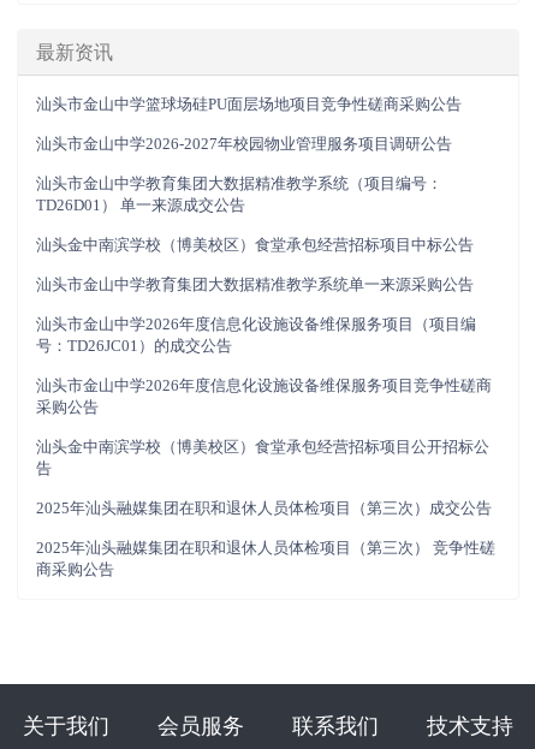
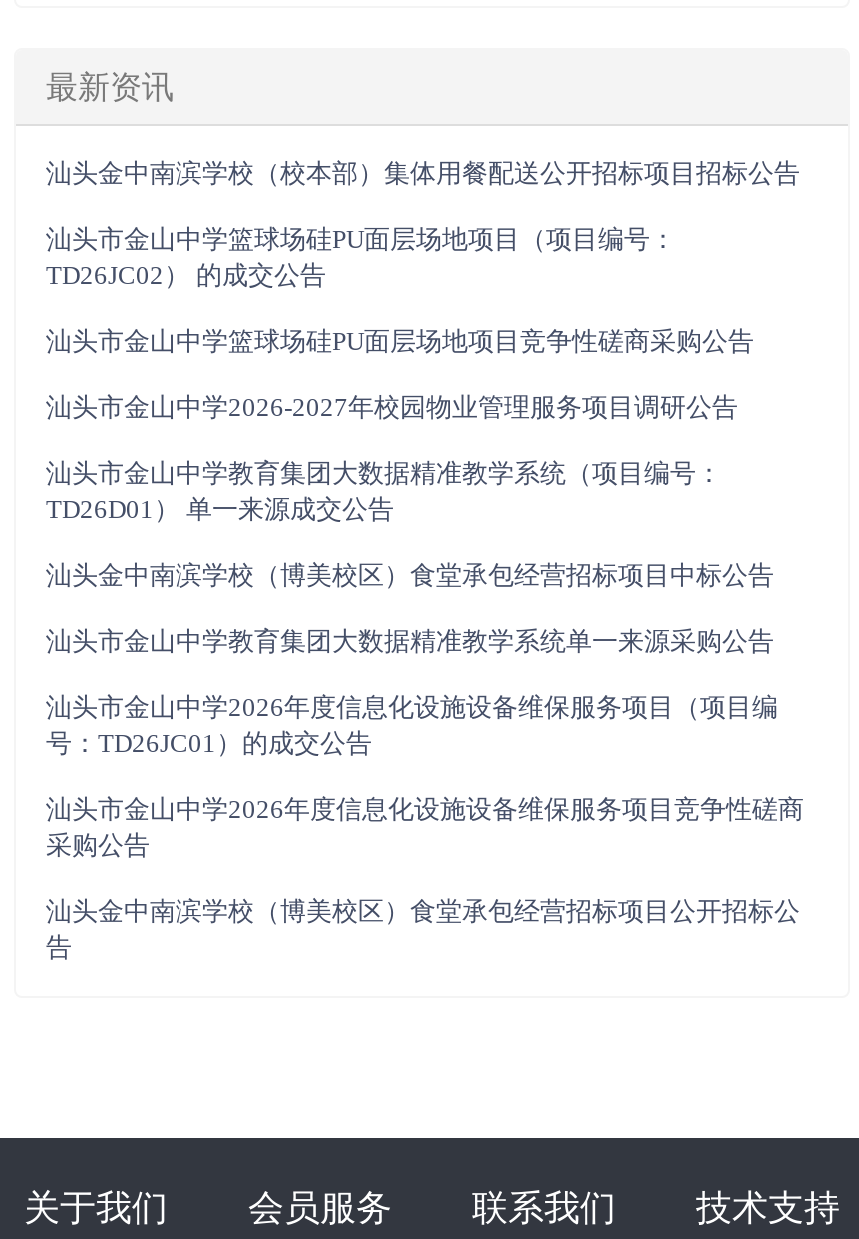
+ 汕头金中南滨学校（校本部）集体用餐配送公开招标项目招标公告
+ 汕头市金山中学篮球场硅PU面层场地项目（项目编号：
+ TD26JC02） 的成交公告

moved down: 汕头市金山中学篮球场硅PU面层场地项目竞争性磋商采购公告 | 汕头市金山中学2026-2027年校园物业管理服务项目调研公告 | 汕头市金山中学教育集团大数据精准教学系统（项目编号： | ... | 汕头金中南滨学校（博美校区）食堂承包经营招标项目公开招标公 | 告

- 2025年汕头融媒集团在职和退休人员体检项目（第三次）成交公告
- 2025年汕头融媒集团在职和退休人员体检项目（第三次） 竞争性磋
- 商采购公告
